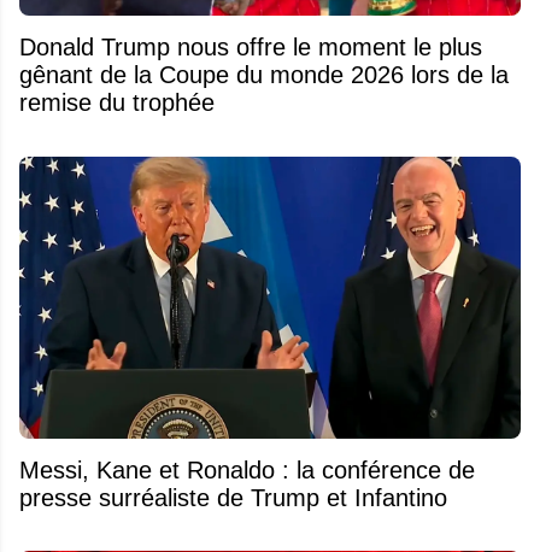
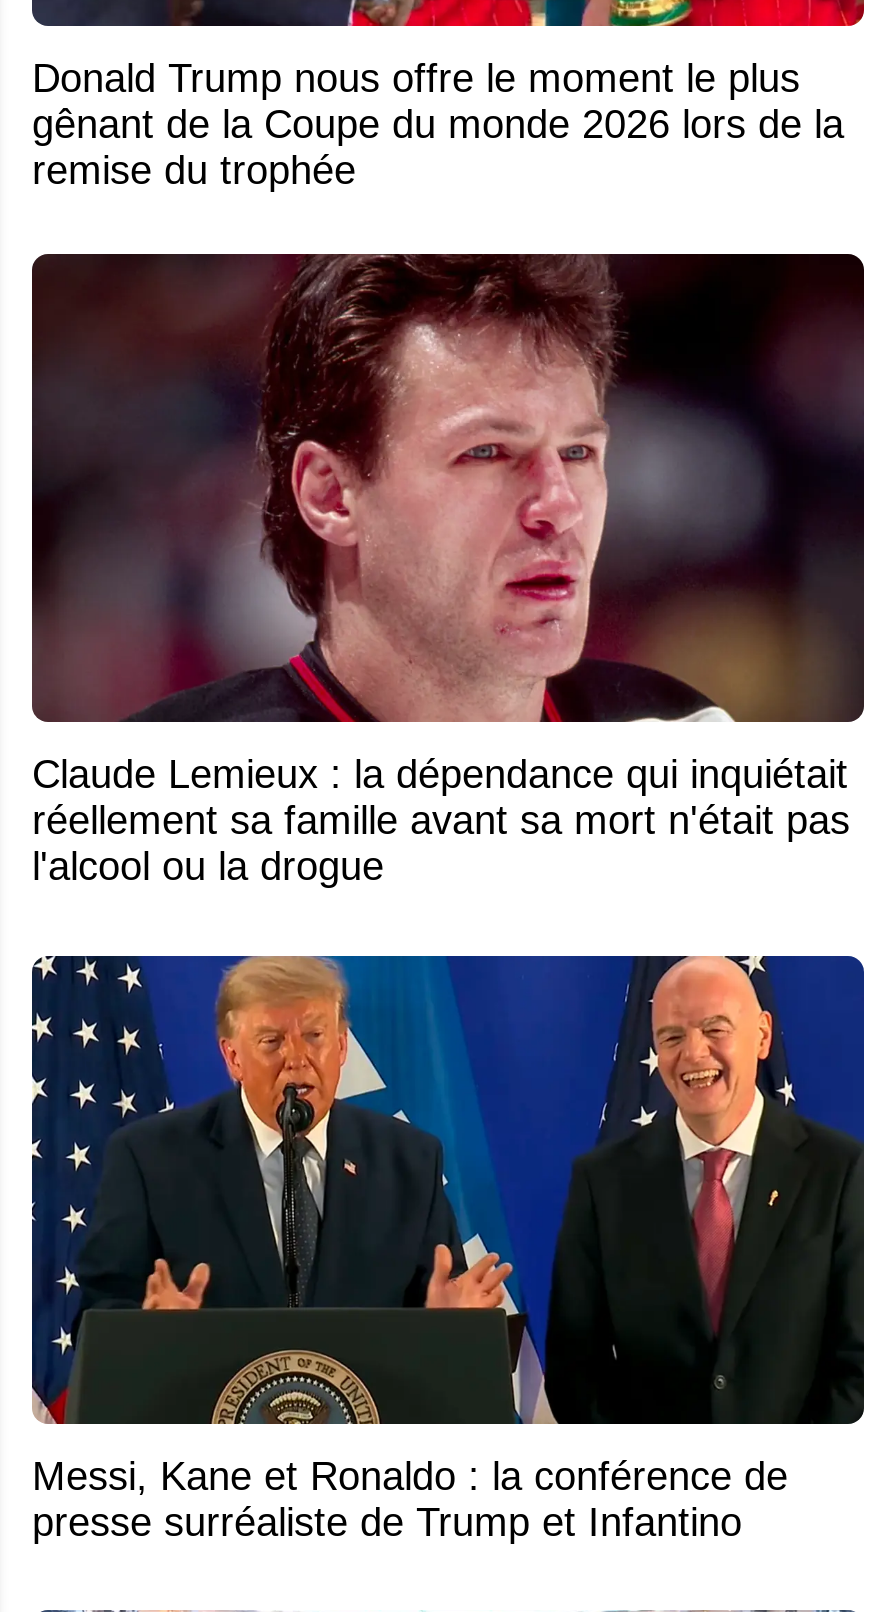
+ [image]
+ Claude Lemieux : la dépendance qui inquiétait
+ réellement sa famille avant sa mort n'était pas
+ l'alcool ou la drogue
